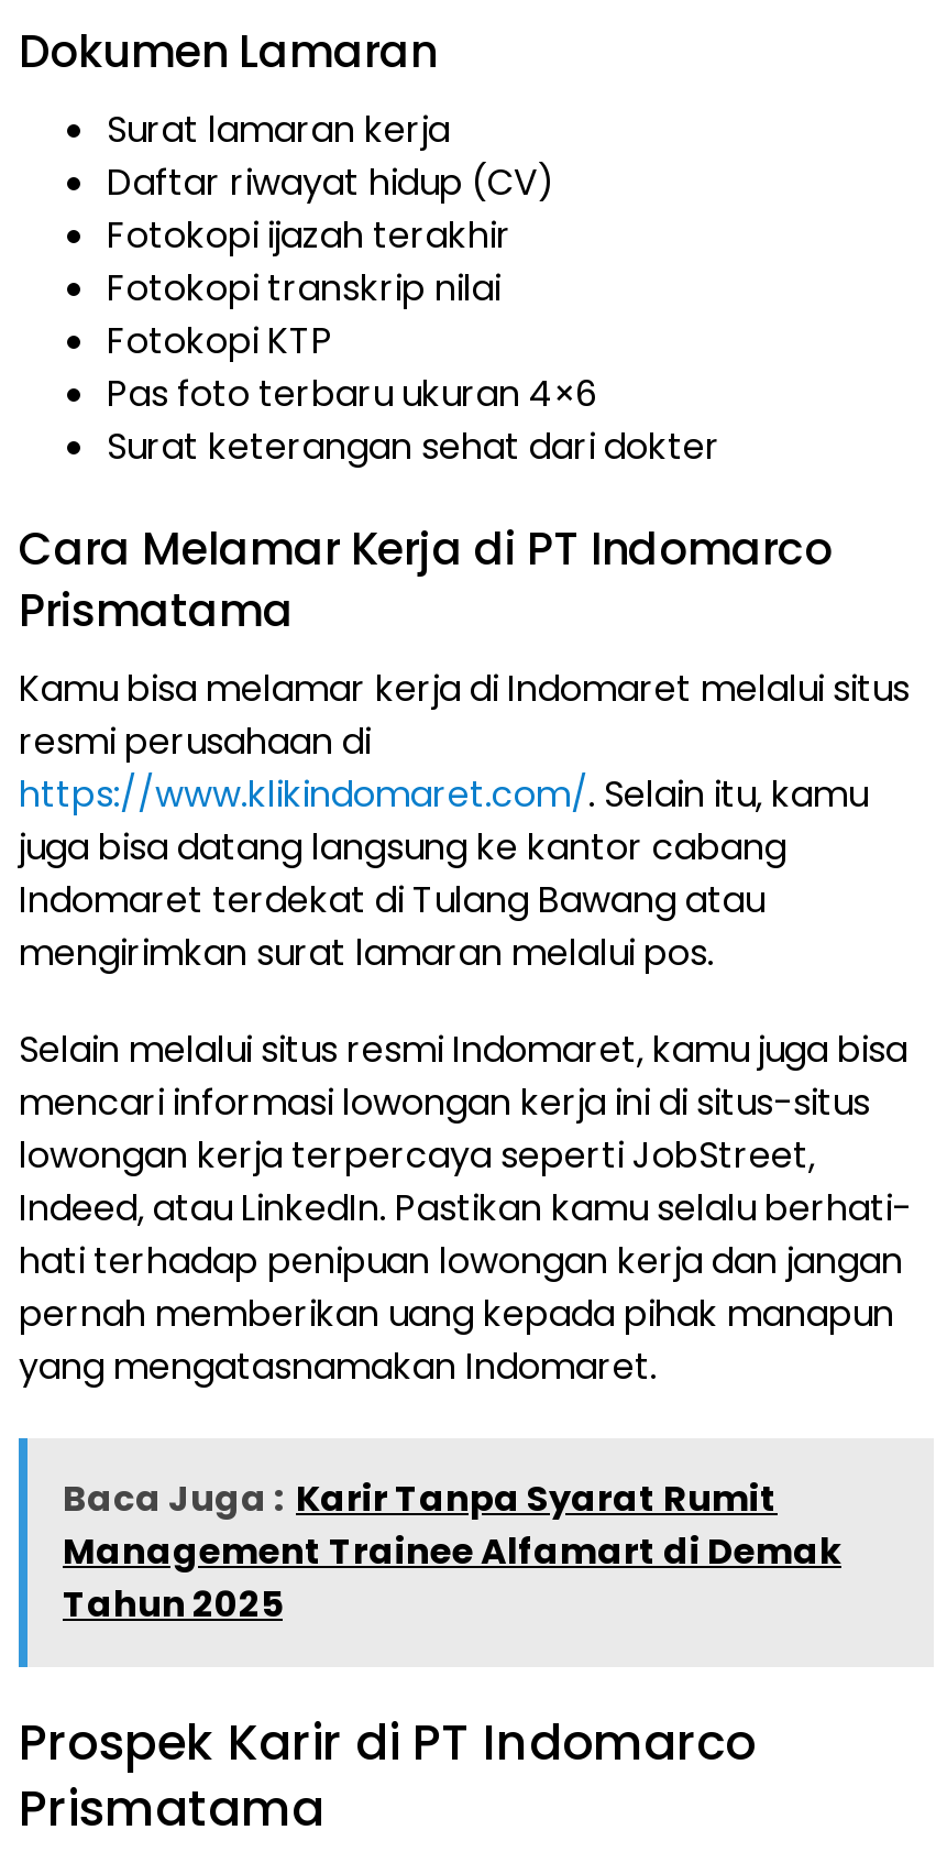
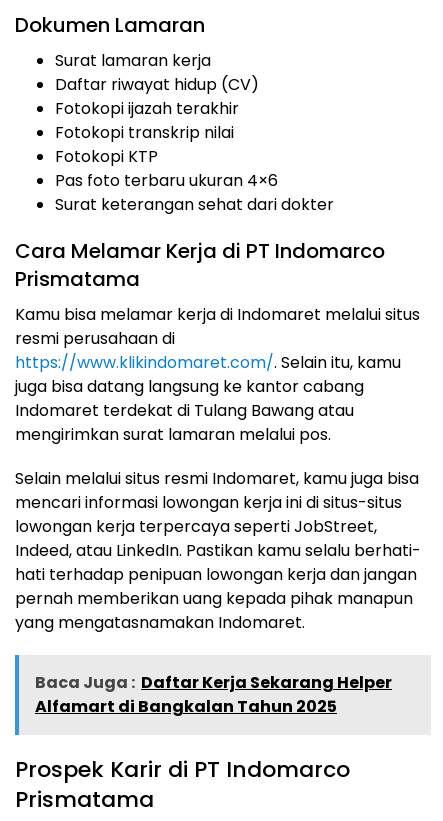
- Baca Juga : Karir Tanpa Syarat Rumit
- Management Trainee Alfamart di Demak
- Tahun 2025
+ Baca Juga : Daftar Kerja Sekarang Helper
+ Alfamart di Bangkalan Tahun 2025
